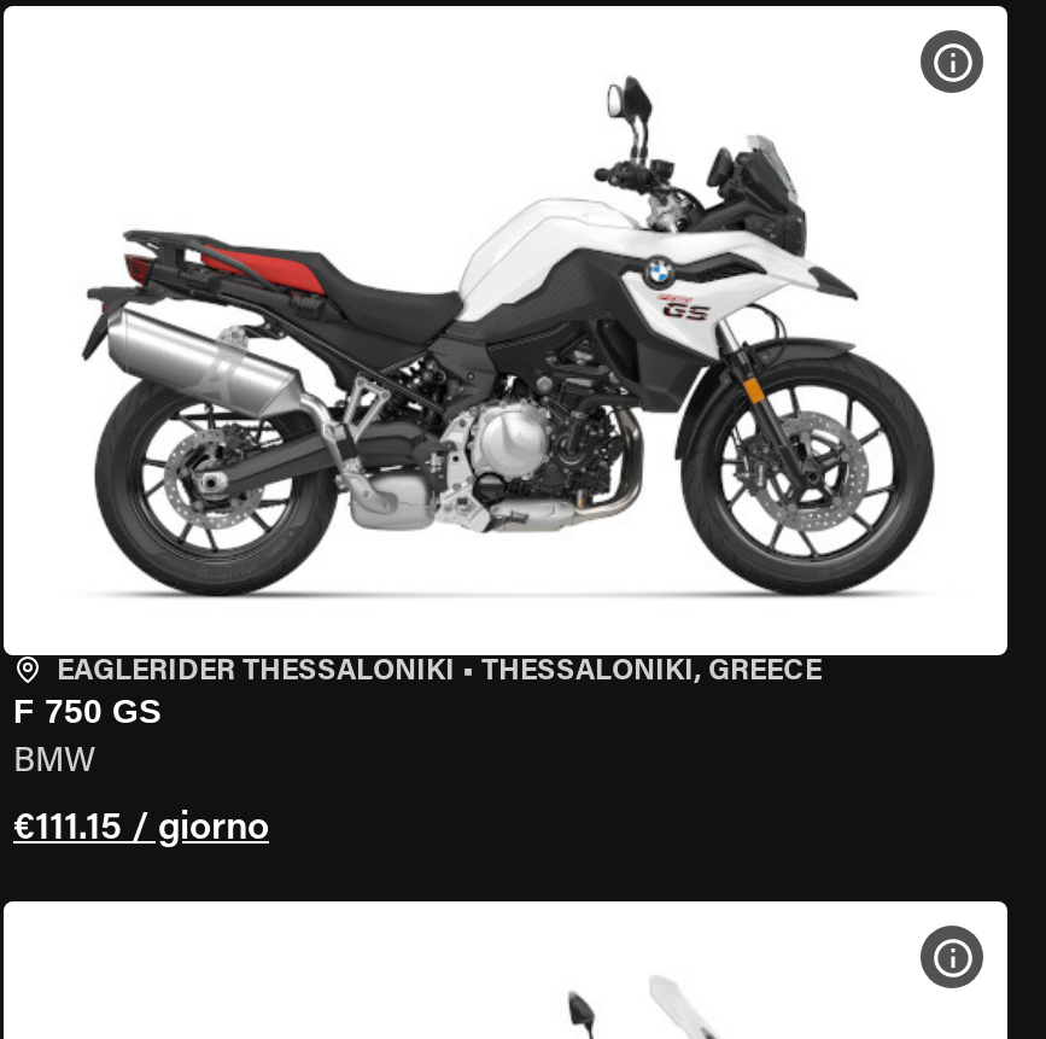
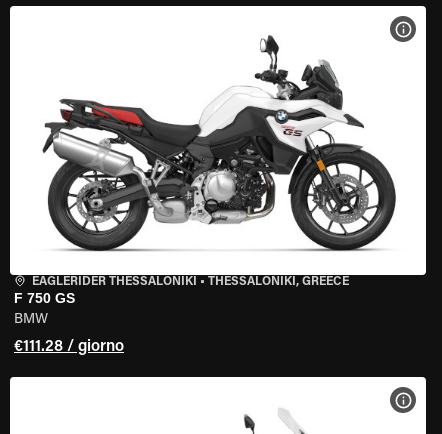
- €111.15 / giorno
+ €111.28 / giorno
